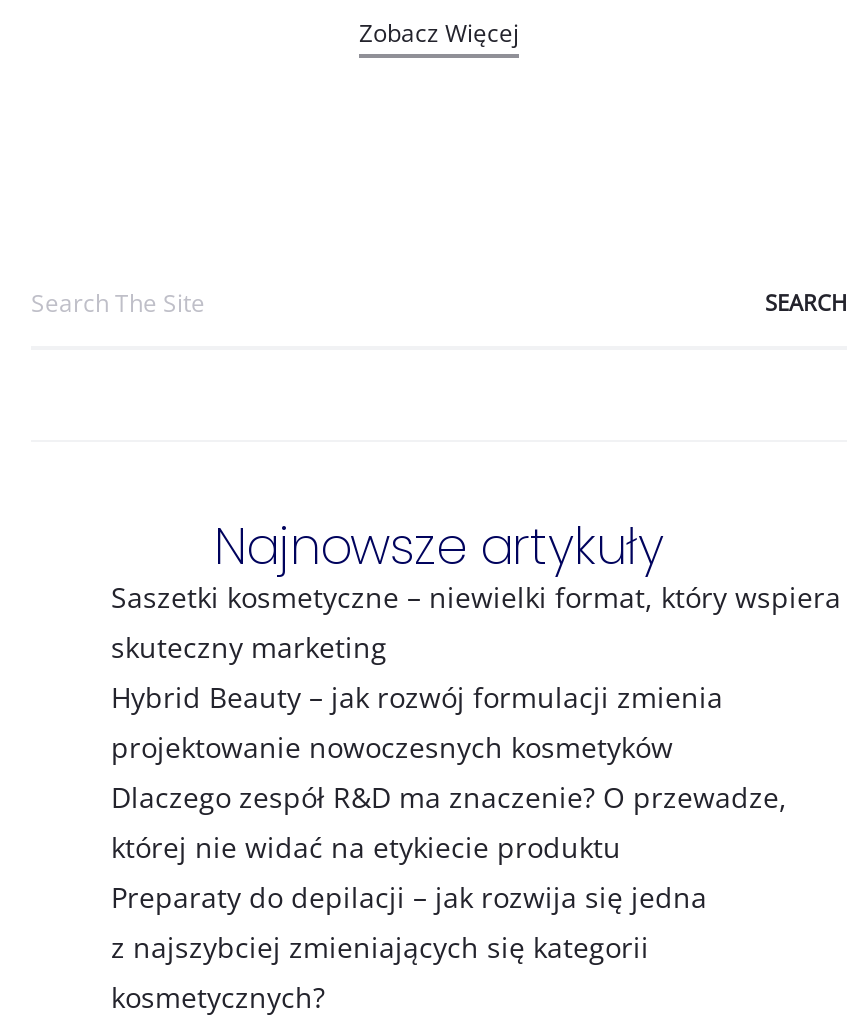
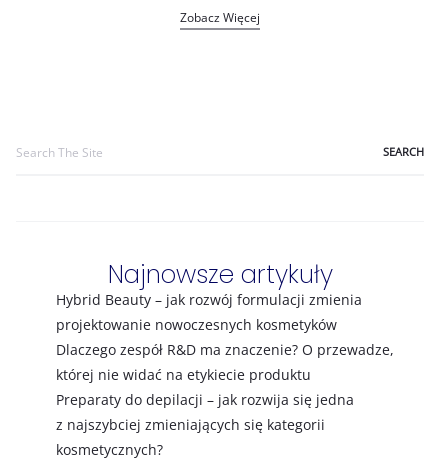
- Saszetki kosmetyczne – niewielki format, który wspiera
- skuteczny marketing
